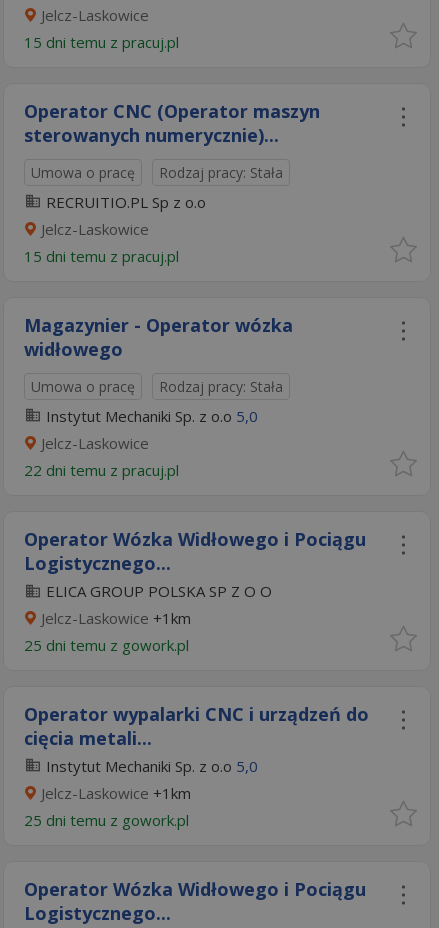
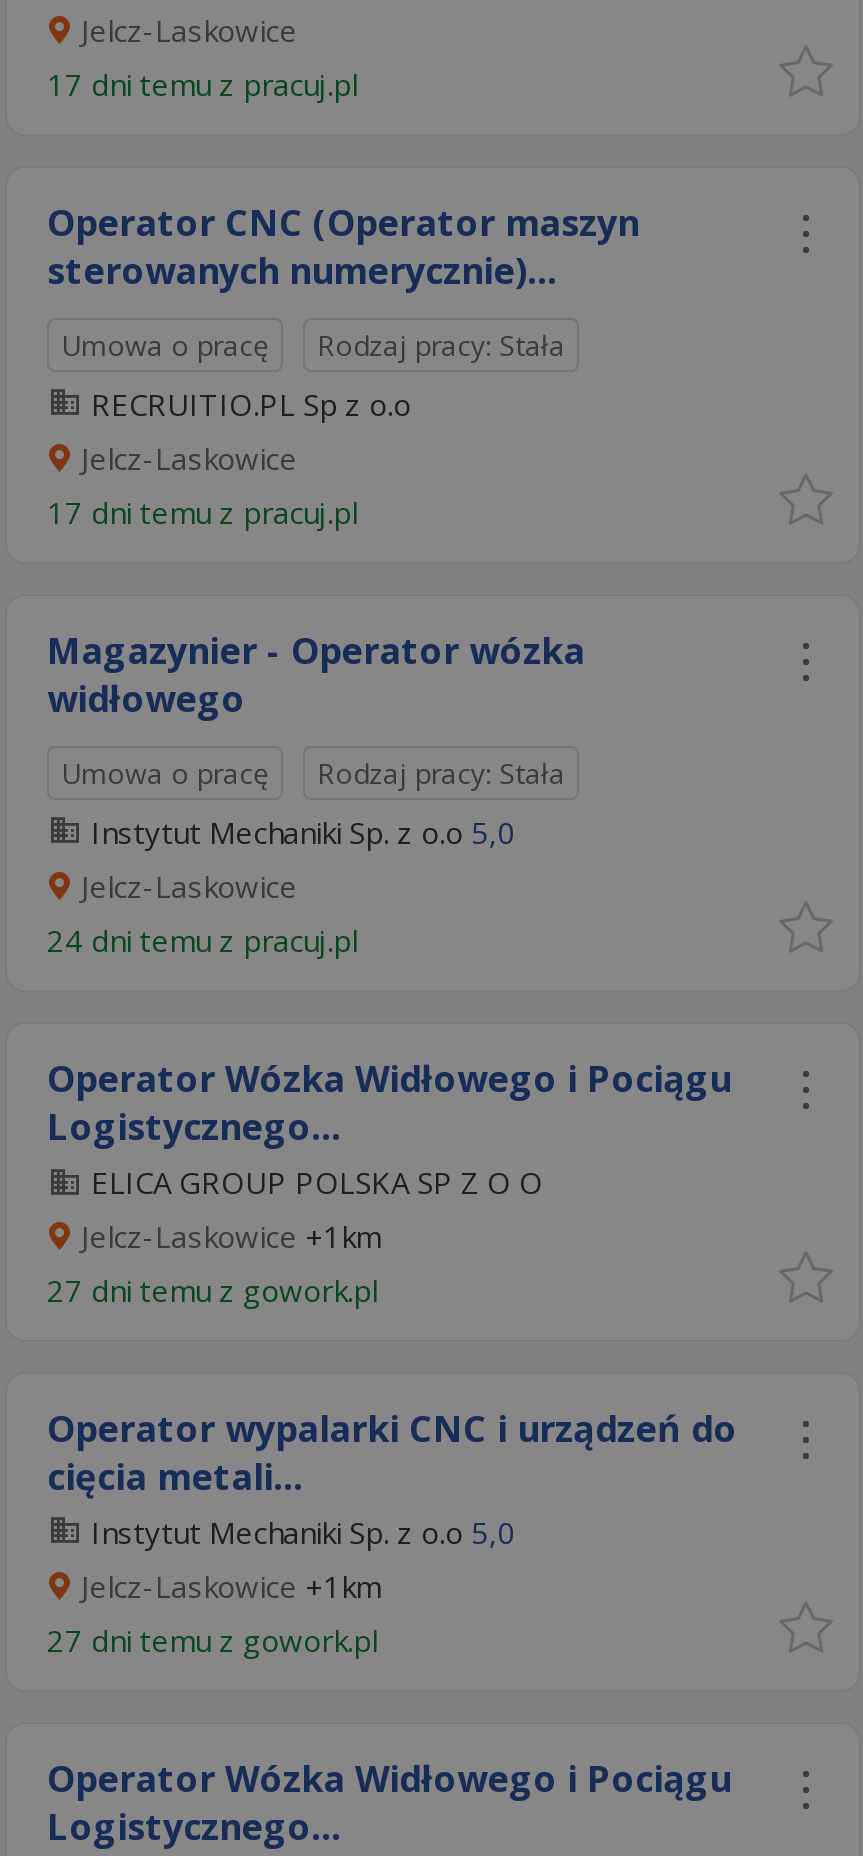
- 15 dni temu z pracuj.pl
+ 17 dni temu z pracuj.pl

- 15 dni temu z pracuj.pl
+ 17 dni temu z pracuj.pl

- 22 dni temu z pracuj.pl
+ 24 dni temu z pracuj.pl

- 25 dni temu z gowork.pl
+ 27 dni temu z gowork.pl

- 25 dni temu z gowork.pl
+ 27 dni temu z gowork.pl
